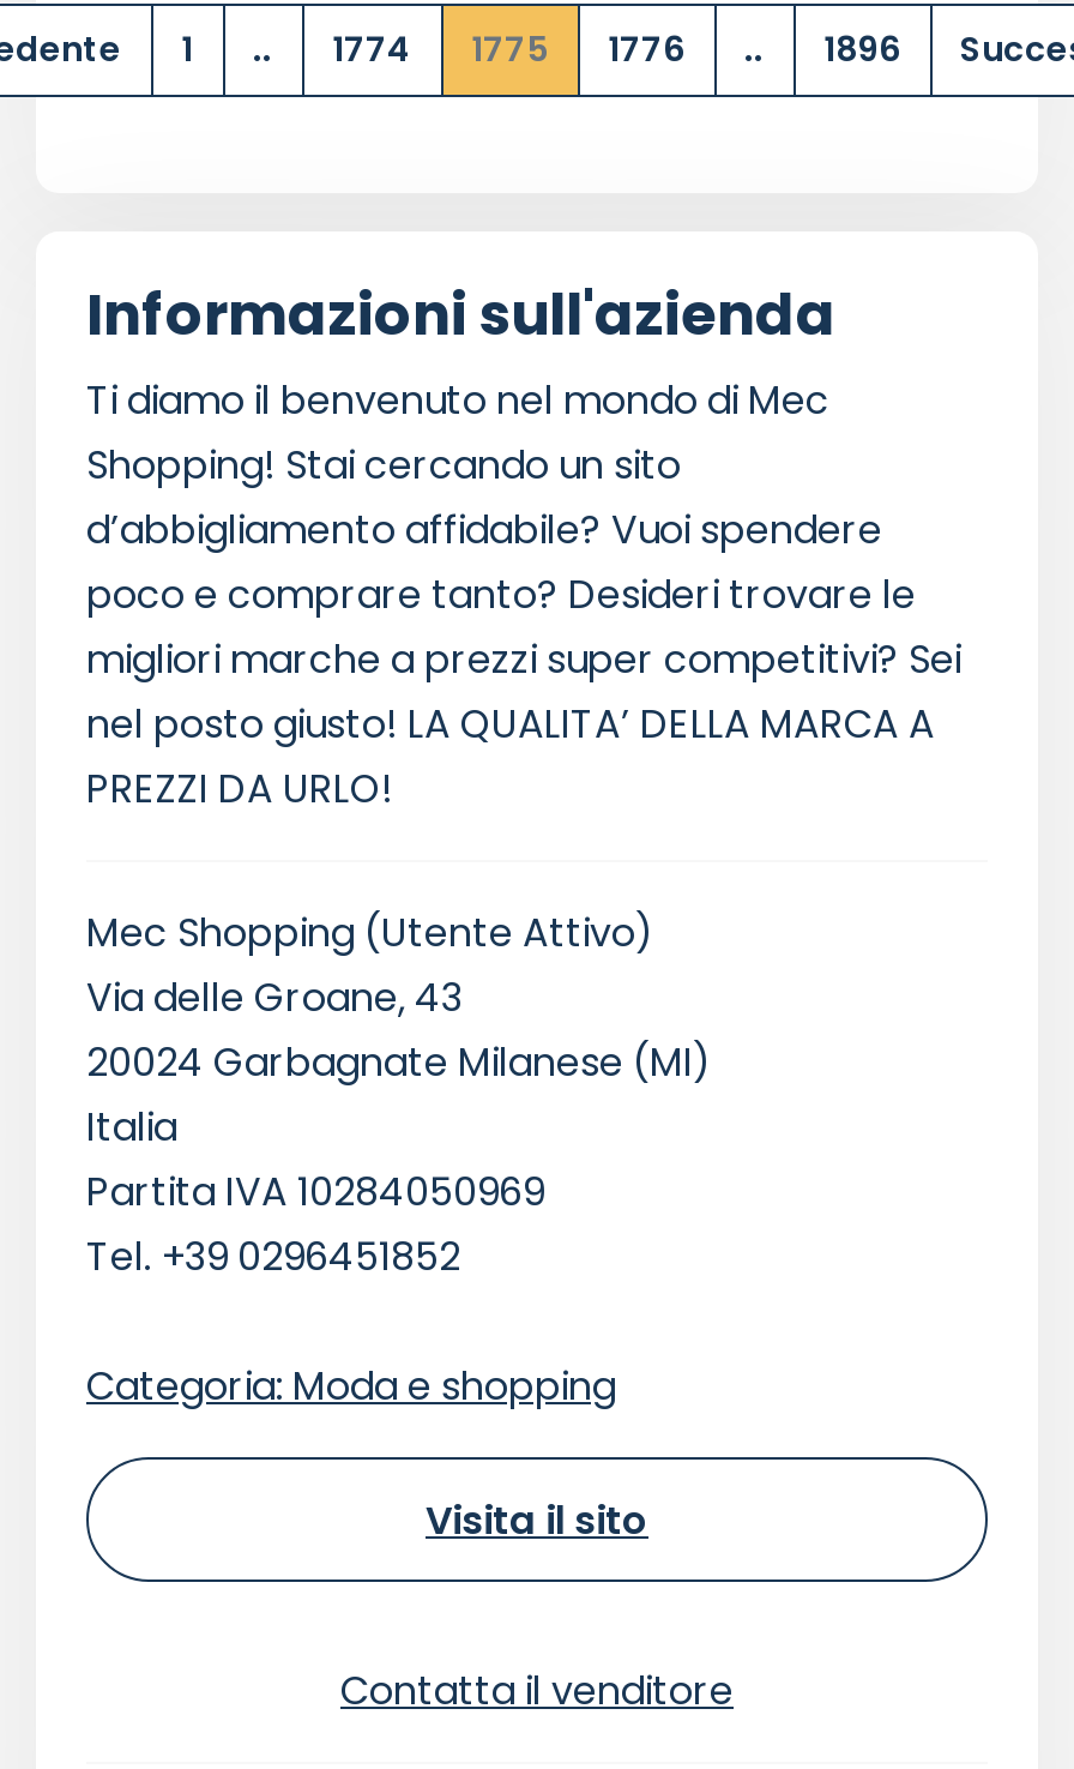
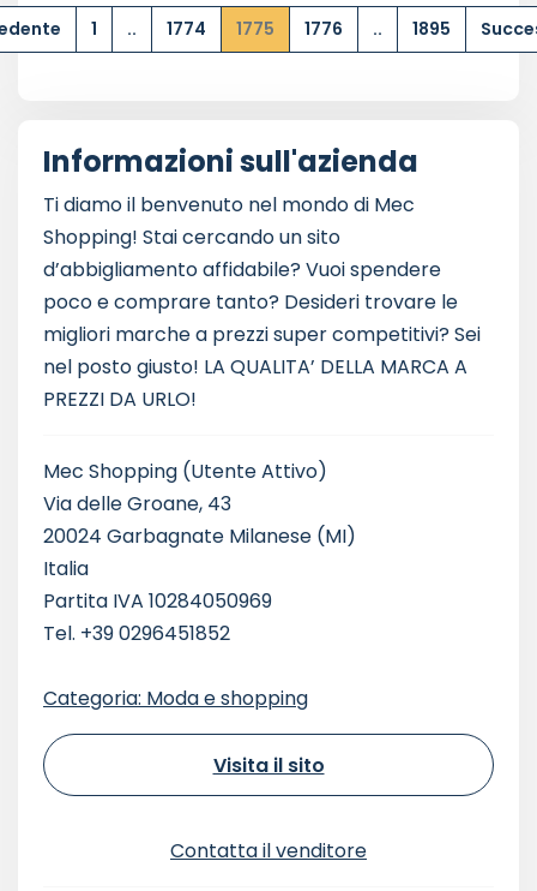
- 1896
+ 1895
